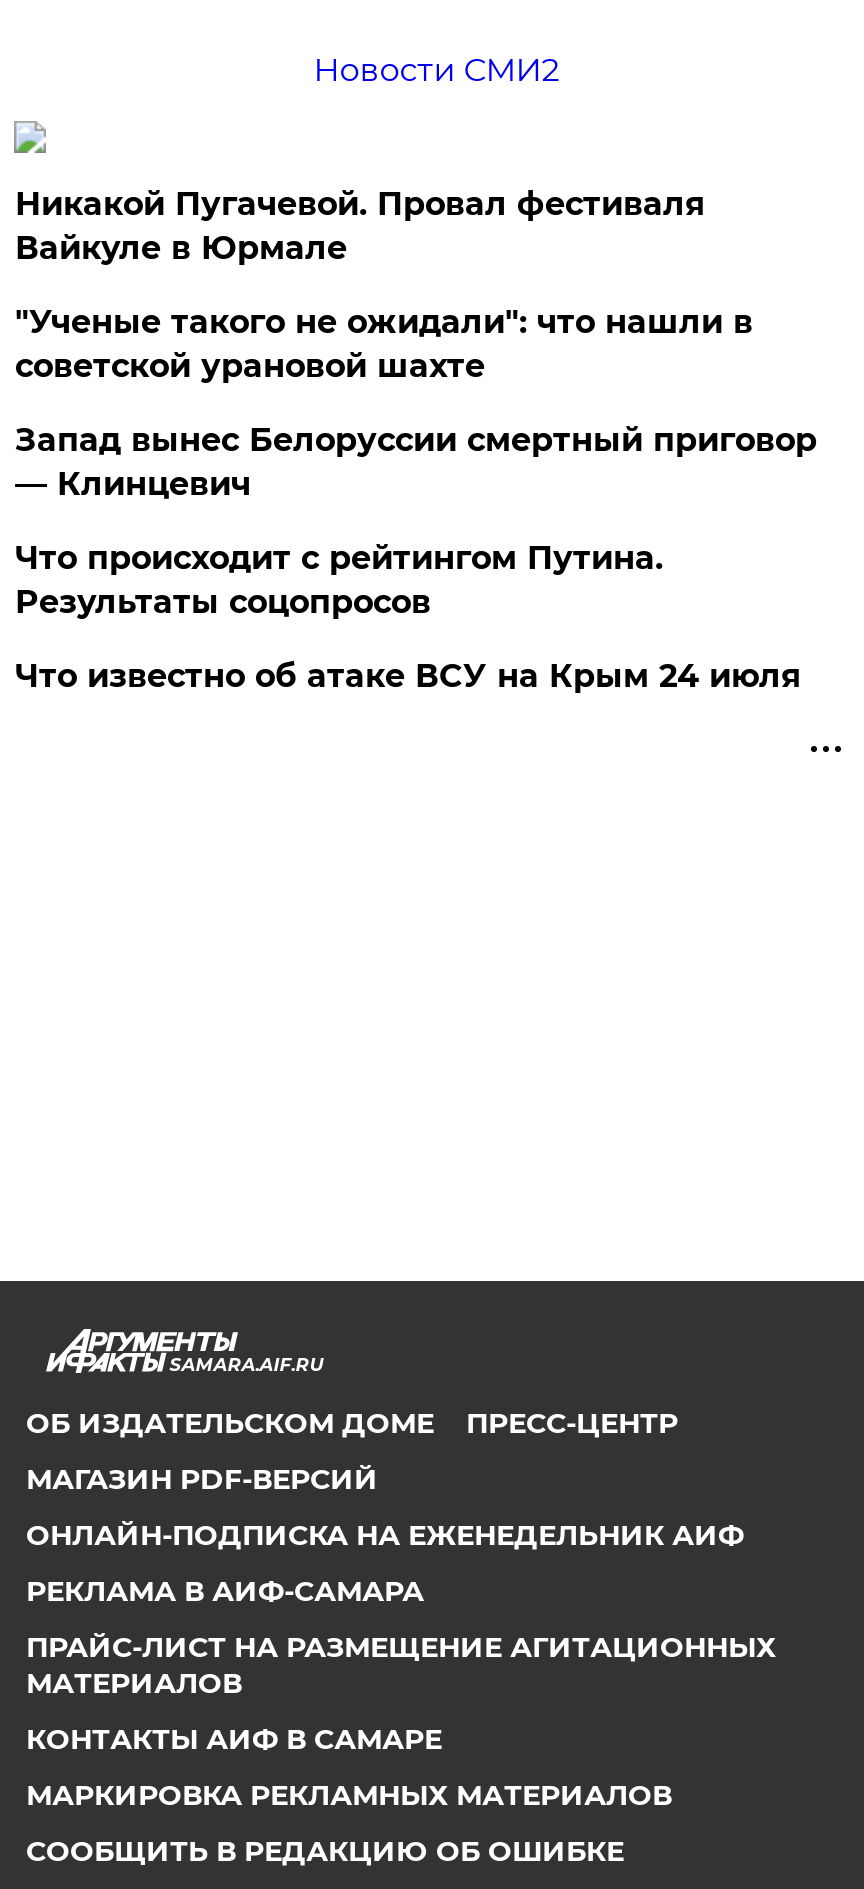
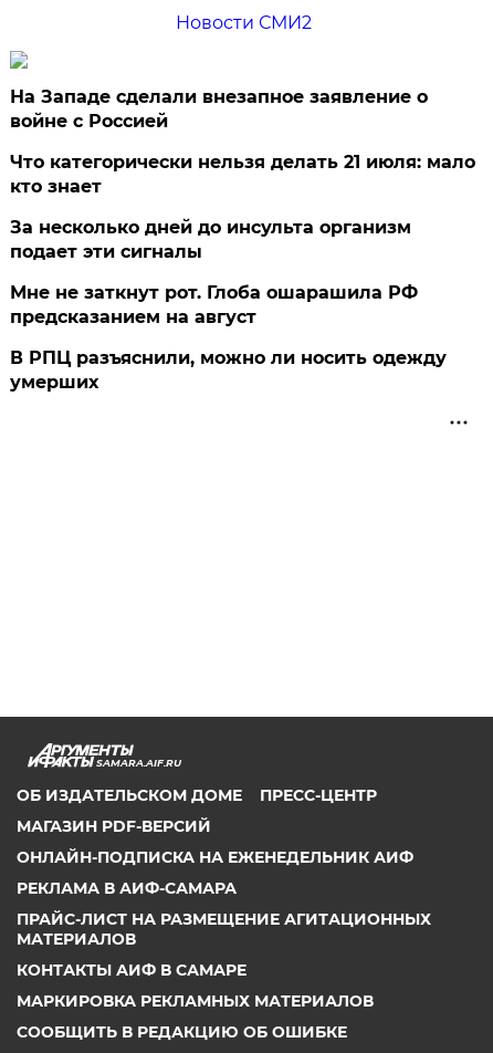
- Никакой Пугачевой. Провал фестиваля
- Вайкуле в Юрмале
+ На Западе сделали внезапное заявление о
+ войне с Россией

- "Ученые такого не ожидали": что нашли в
- советской урановой шахте
+ Что категорически нельзя делать 21 июля: мало
+ кто знает

- Запад вынес Белоруссии смертный приговор
- — Клинцевич
+ За несколько дней до инсульта организм
+ подает эти сигналы

- Что происходит с рейтингом Путина.
- Результаты соцопросов
+ Мне не заткнут рот. Глоба ошарашила РФ
+ предсказанием на август

- Что известно об атаке ВСУ на Крым 24 июля
+ В РПЦ разъяснили, можно ли носить одежду
+ умерших
